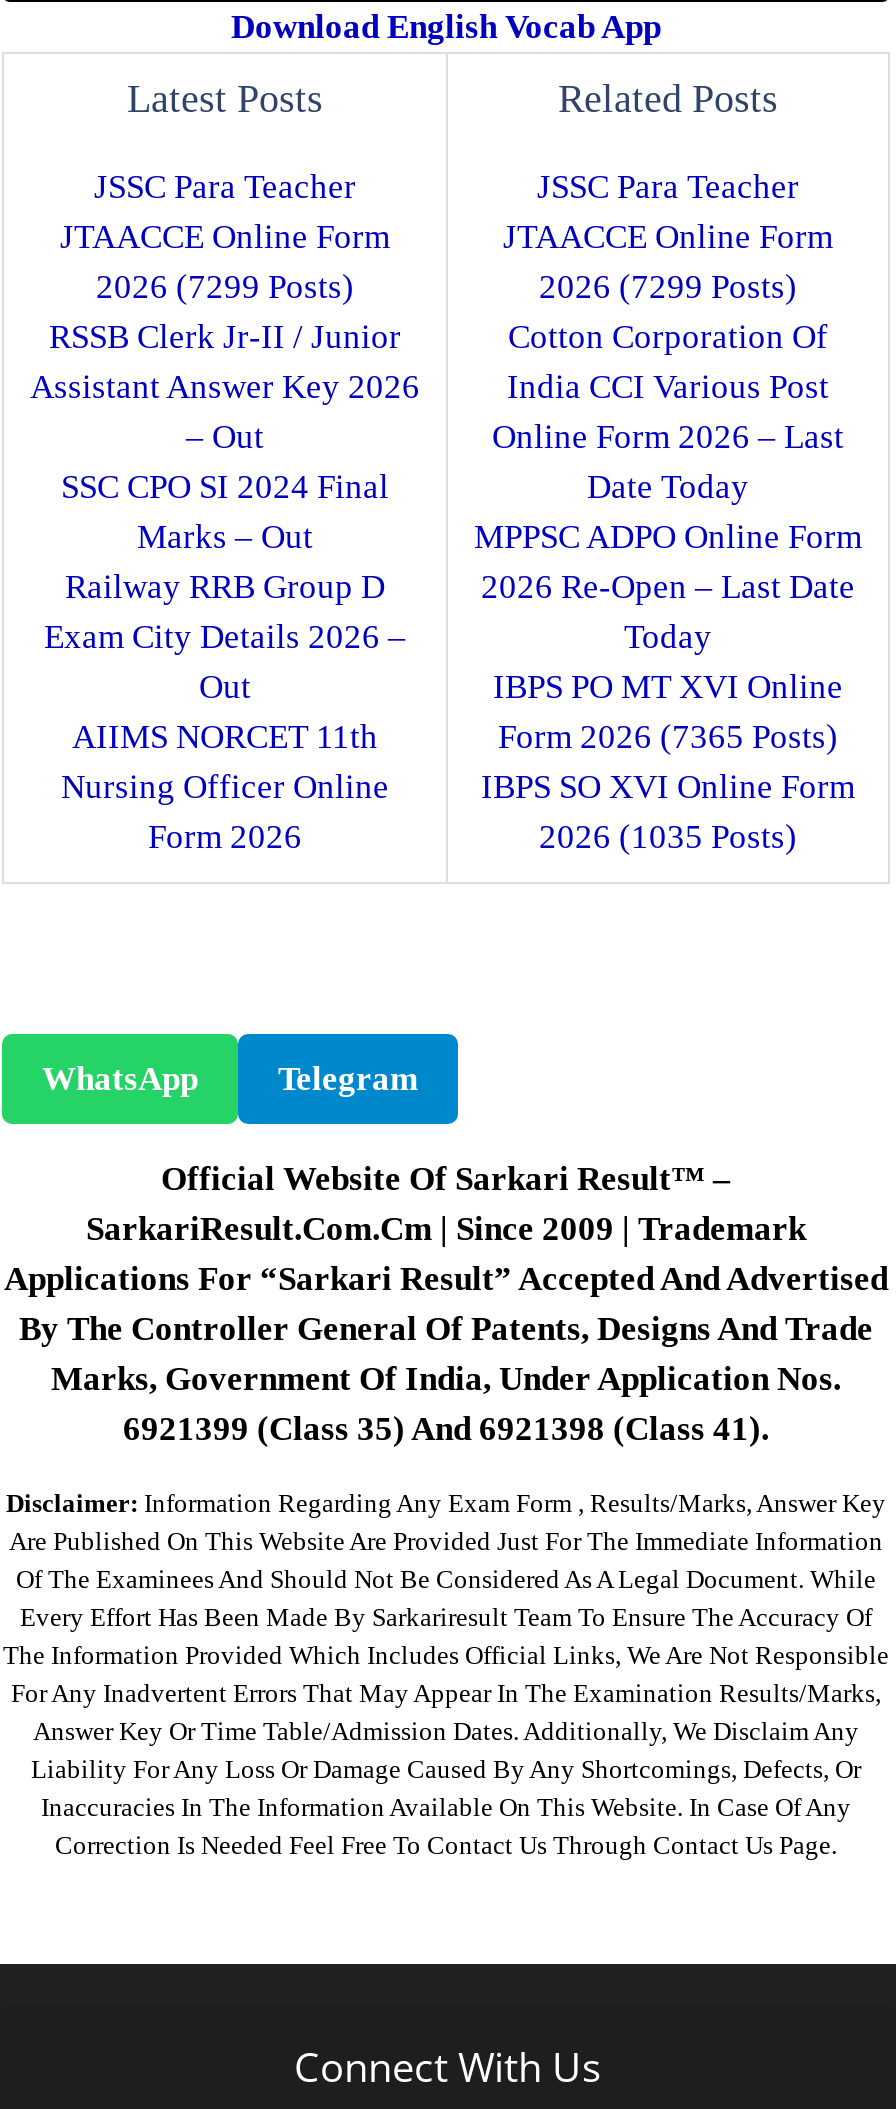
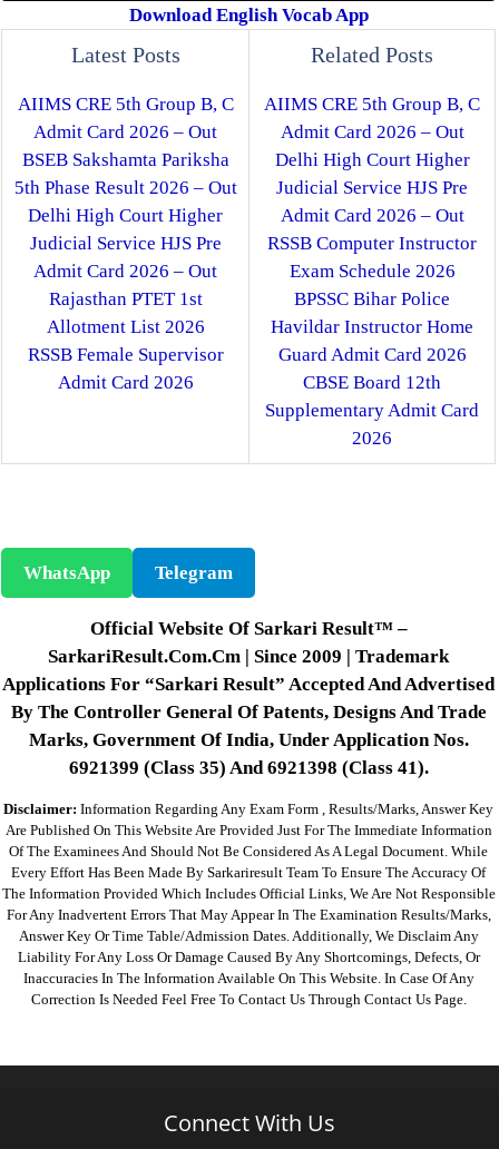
- JSSC Para Teacher
- JTAACCE Online Form
- 2026 (7299 Posts)
- RSSB Clerk Jr-II / Junior
- Assistant Answer Key 2026
- – Out
- SSC CPO SI 2024 Final
- Marks – Out
- Railway RRB Group D
- Exam City Details 2026 –
- Out
- AIIMS NORCET 11th
- Nursing Officer Online
- Form 2026
+ AIIMS CRE 5th Group B, C
+ Admit Card 2026 – Out
+ BSEB Sakshamta Pariksha
+ 5th Phase Result 2026 – Out
+ Delhi High Court Higher
+ Judicial Service HJS Pre
+ Admit Card 2026 – Out
+ Rajasthan PTET 1st
+ Allotment List 2026
+ RSSB Female Supervisor
+ Admit Card 2026

- JSSC Para Teacher
- JTAACCE Online Form
- 2026 (7299 Posts)
- Cotton Corporation Of
- India CCI Various Post
- Online Form 2026 – Last
- Date Today
- MPPSC ADPO Online Form
- 2026 Re-Open – Last Date
- Today
- IBPS PO MT XVI Online
- Form 2026 (7365 Posts)
- IBPS SO XVI Online Form
- 2026 (1035 Posts)
+ AIIMS CRE 5th Group B, C
+ Admit Card 2026 – Out
+ Delhi High Court Higher
+ Judicial Service HJS Pre
+ Admit Card 2026 – Out
+ RSSB Computer Instructor
+ Exam Schedule 2026
+ BPSSC Bihar Police
+ Havildar Instructor Home
+ Guard Admit Card 2026
+ CBSE Board 12th
+ Supplementary Admit Card
+ 2026
